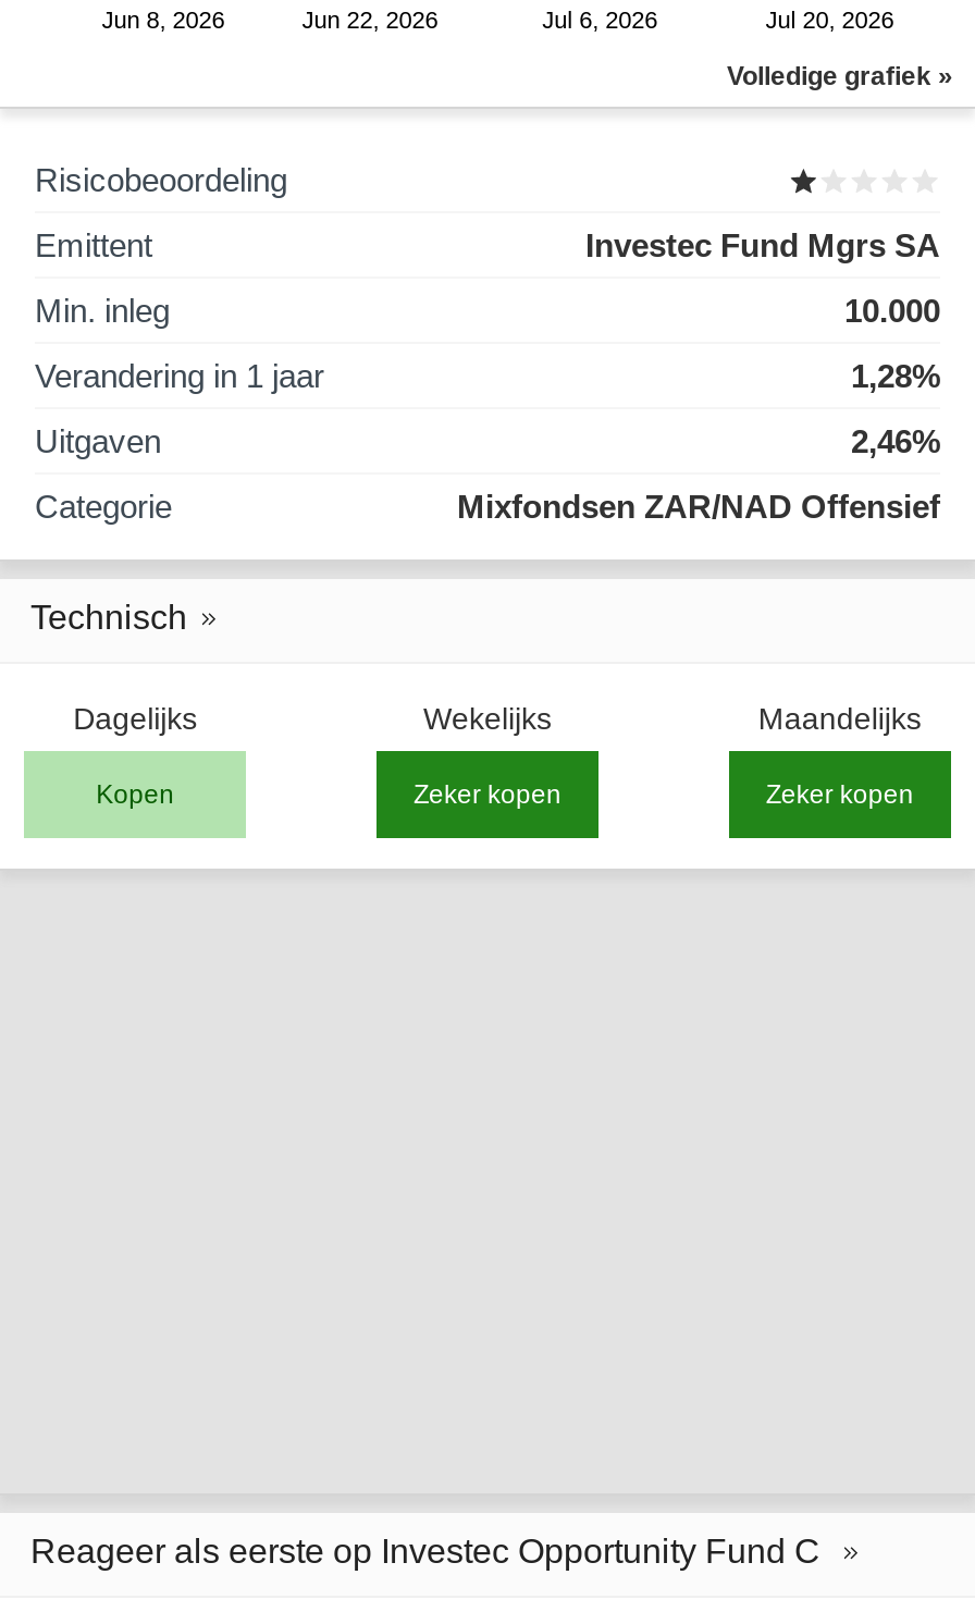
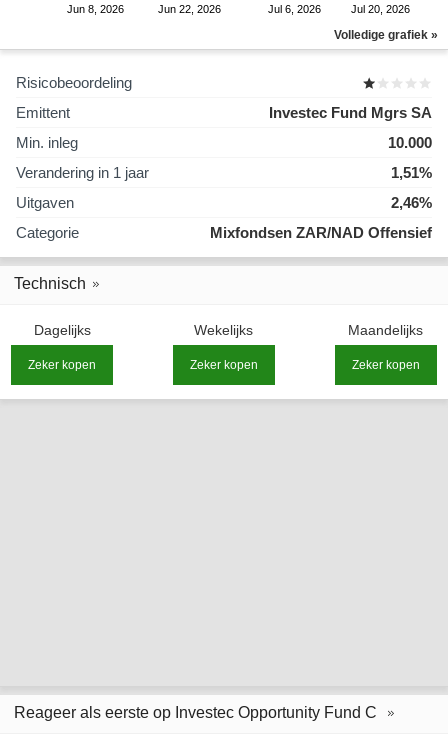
- 1,28%
+ 1,51%

- Kopen
+ Zeker kopen
